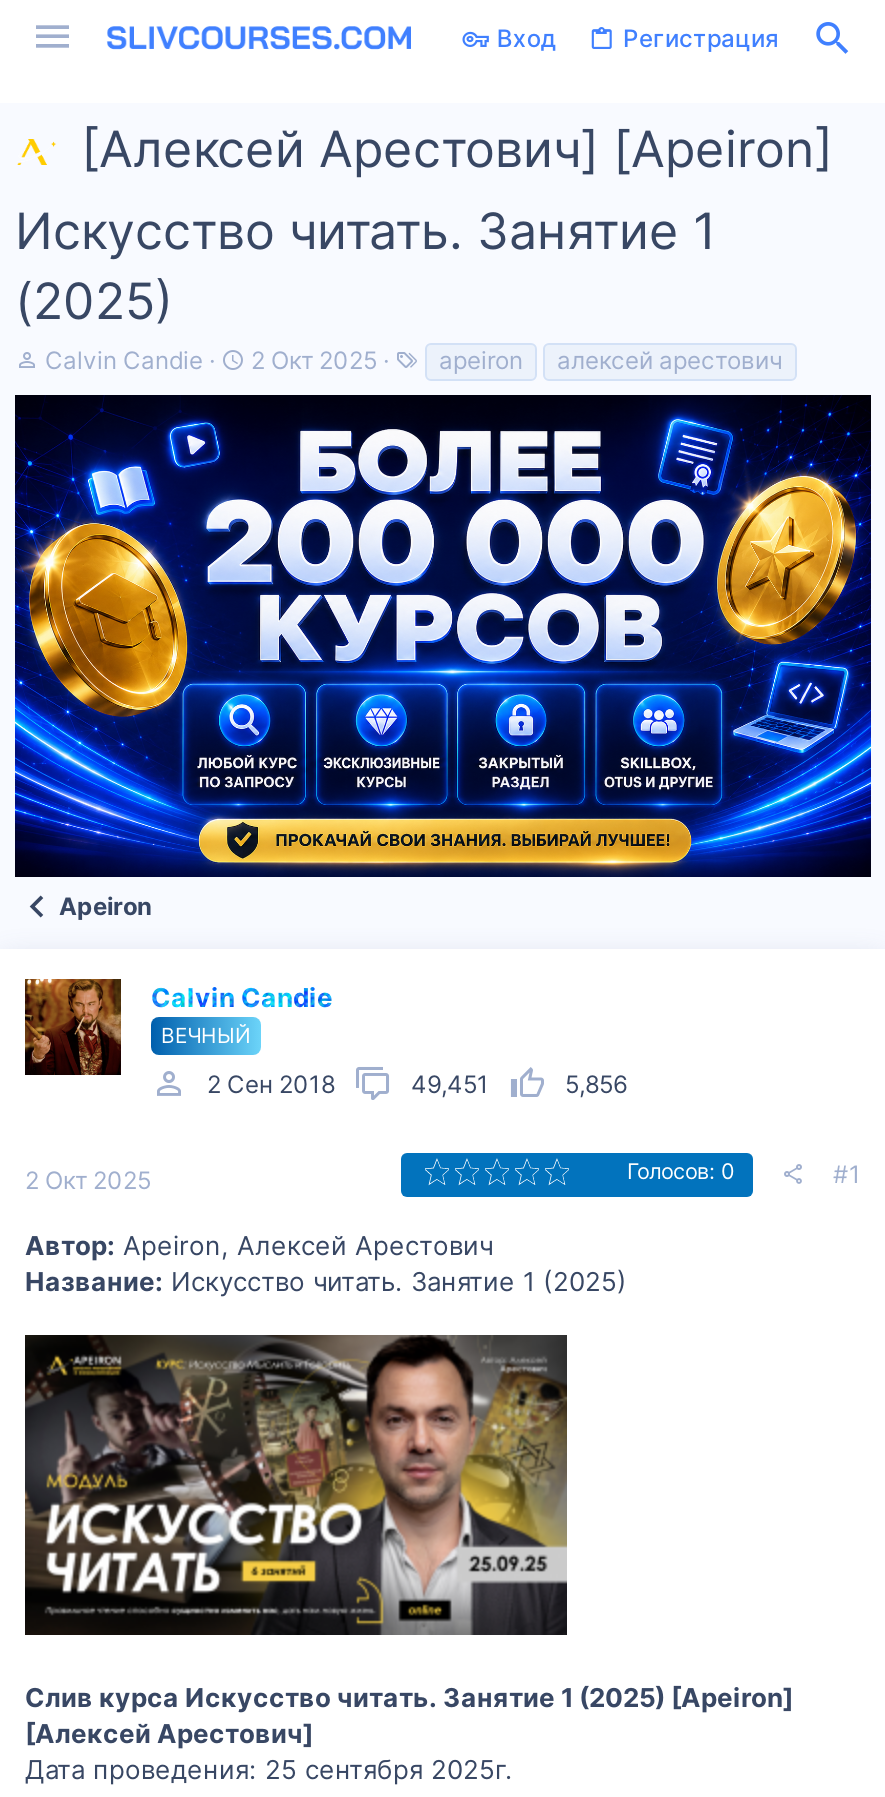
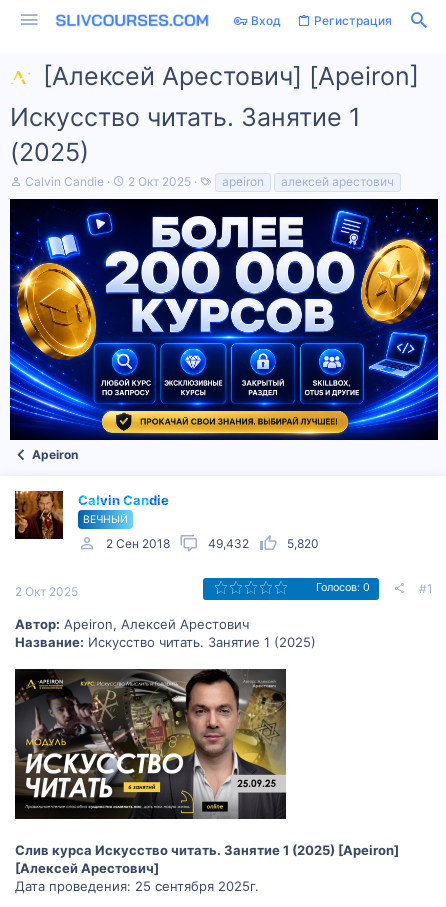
- 49,451
+ 49,432

- 5,856
+ 5,820
